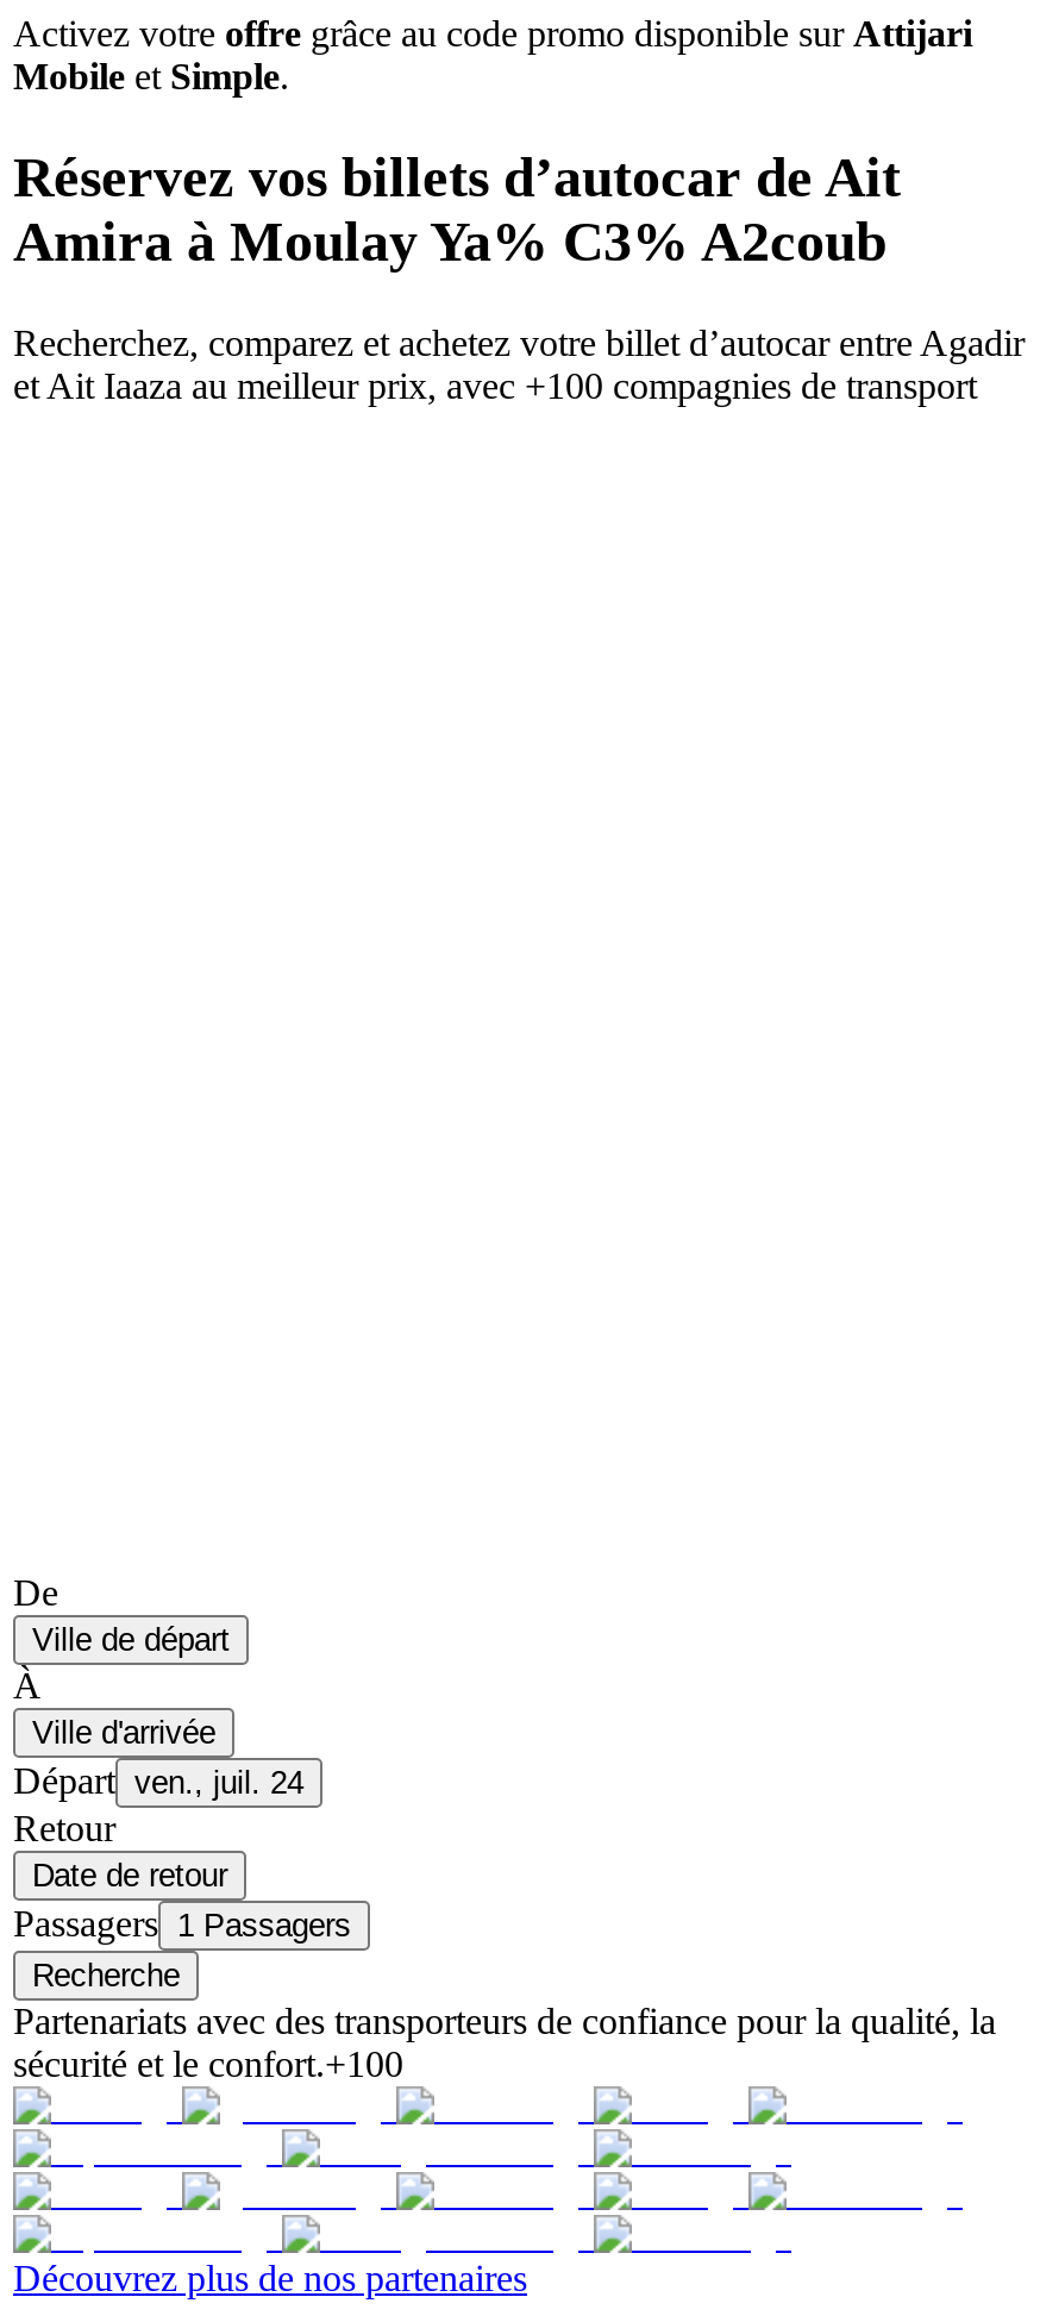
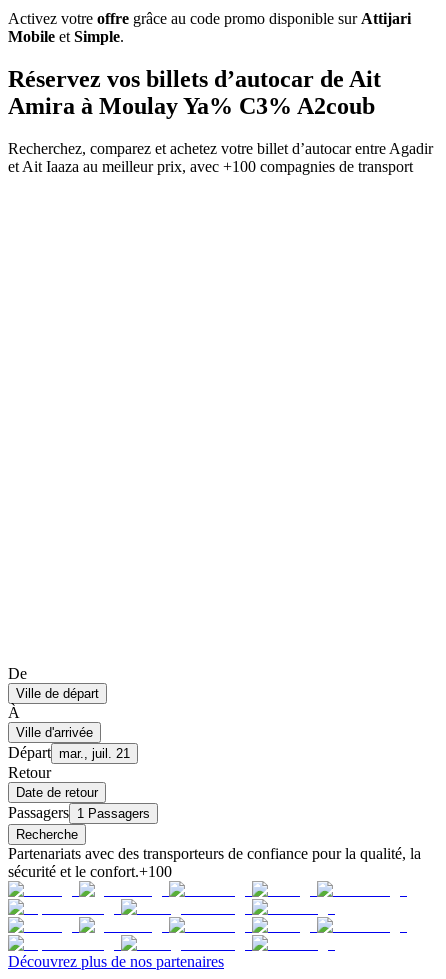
- Départ ven., juil. 24
+ Départ mar., juil. 21
